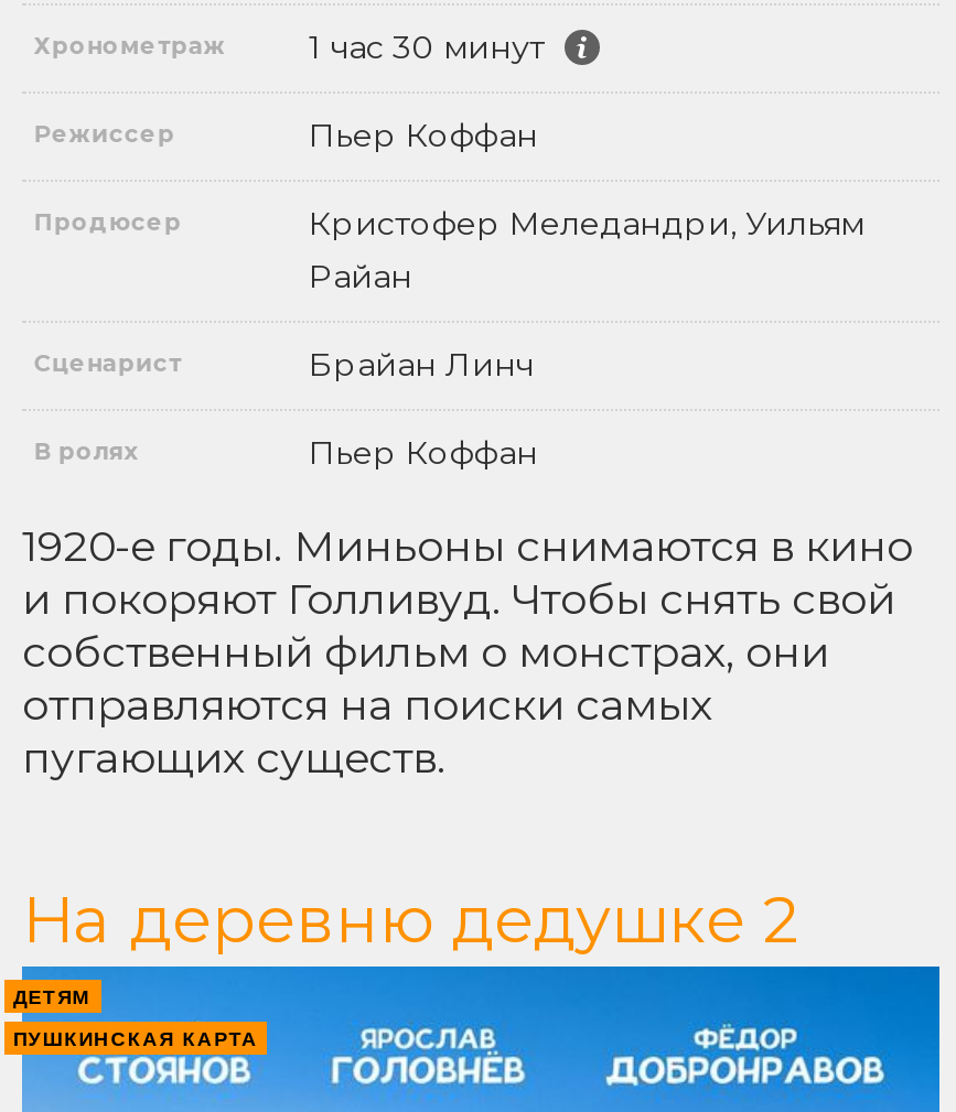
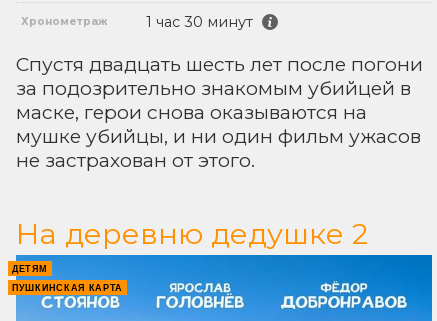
- Режиссер
- Пьер Коффан
- Продюсер
- Кристофер Меледандри, Уильям
- Райан
- Сценарист
- Брайан Линч
- В ролях
- Пьер Коффан
- 1920-е годы. Миньоны снимаются в кино
- и покоряют Голливуд. Чтобы снять свой
- собственный фильм о монстрах, они
- отправляются на поиски самых
- пугающих существ.
+ Спустя двадцать шесть лет после погони
+ за подозрительно знакомым убийцей в
+ маске, герои снова оказываются на
+ мушке убийцы, и ни один фильм ужасов
+ не застрахован от этого.
